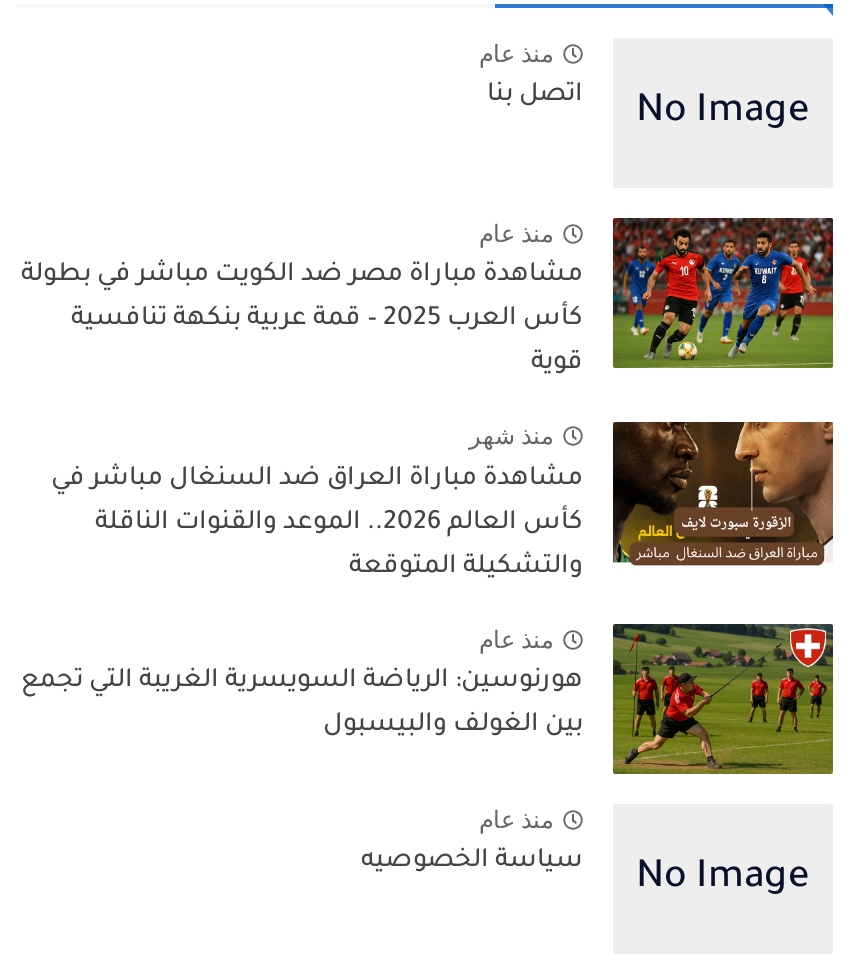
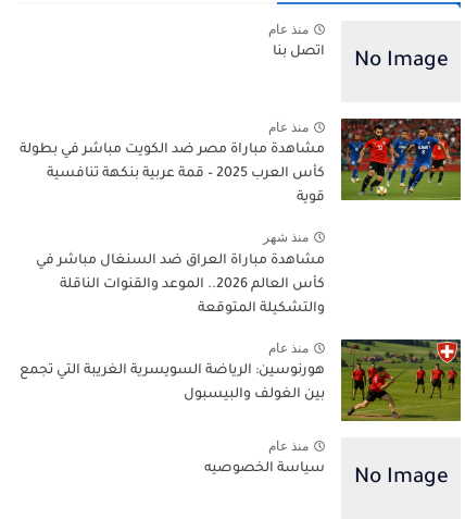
- [image]
